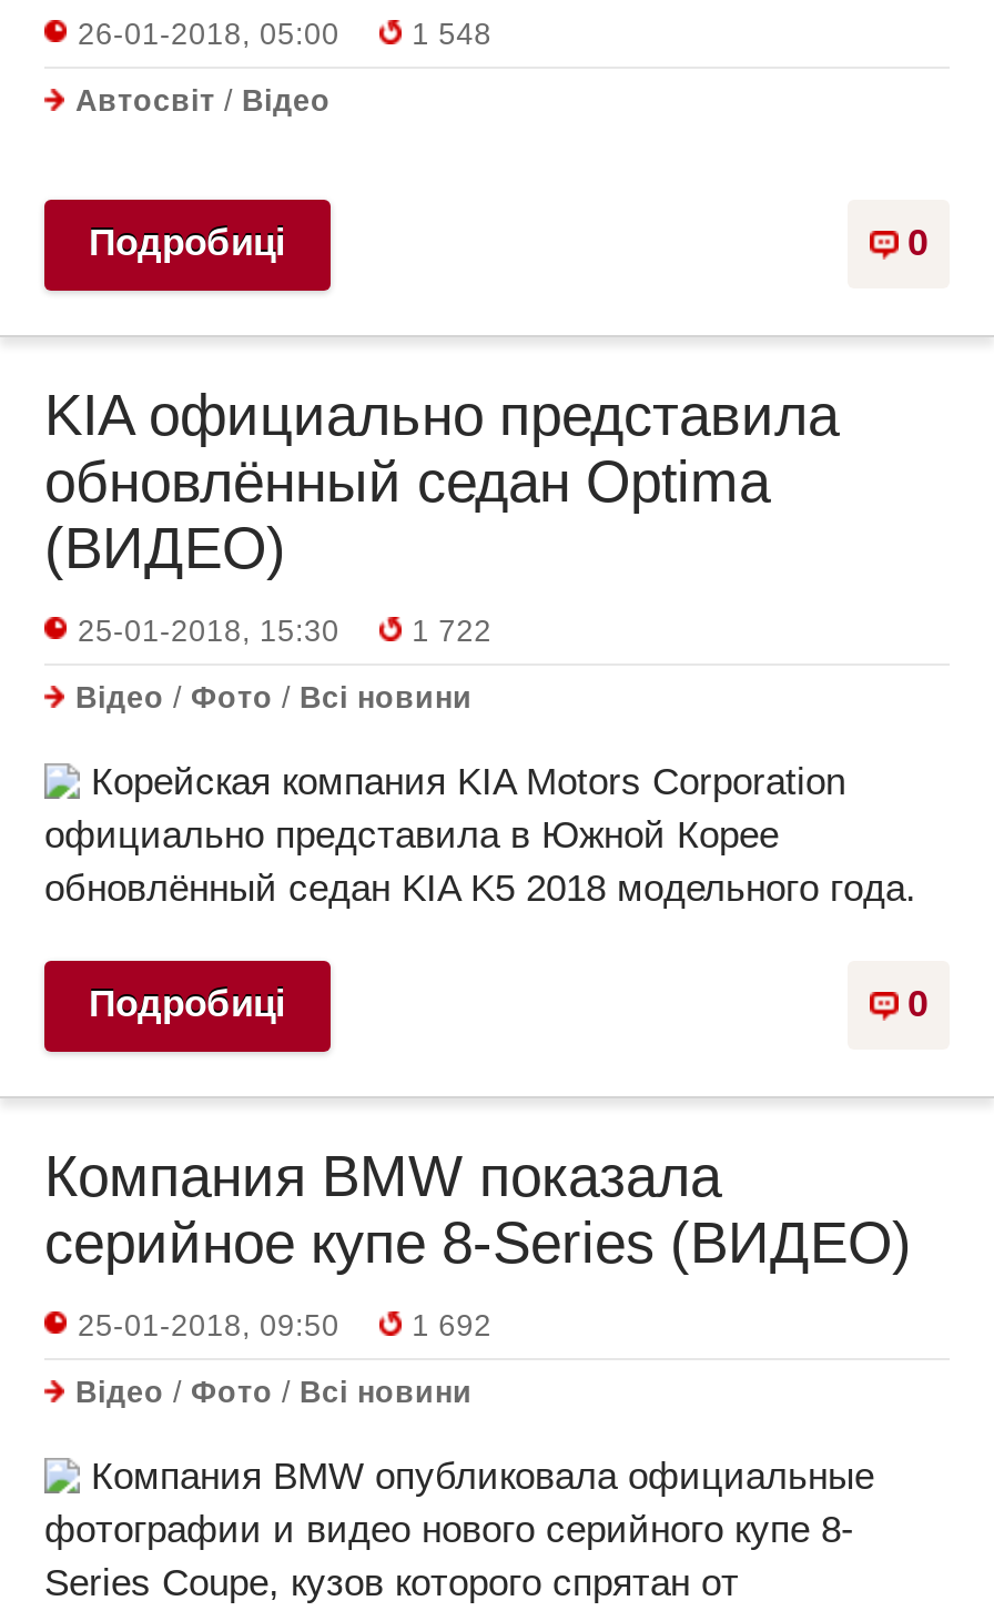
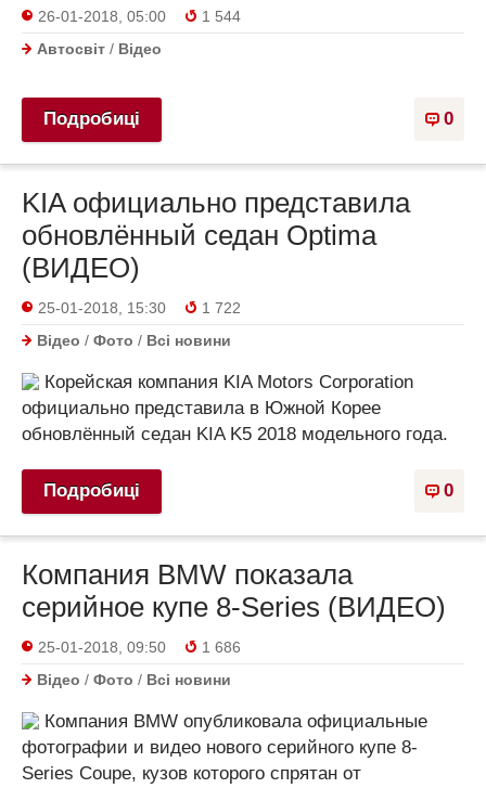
- 1 548
+ 1 544

- 1 692
+ 1 686
